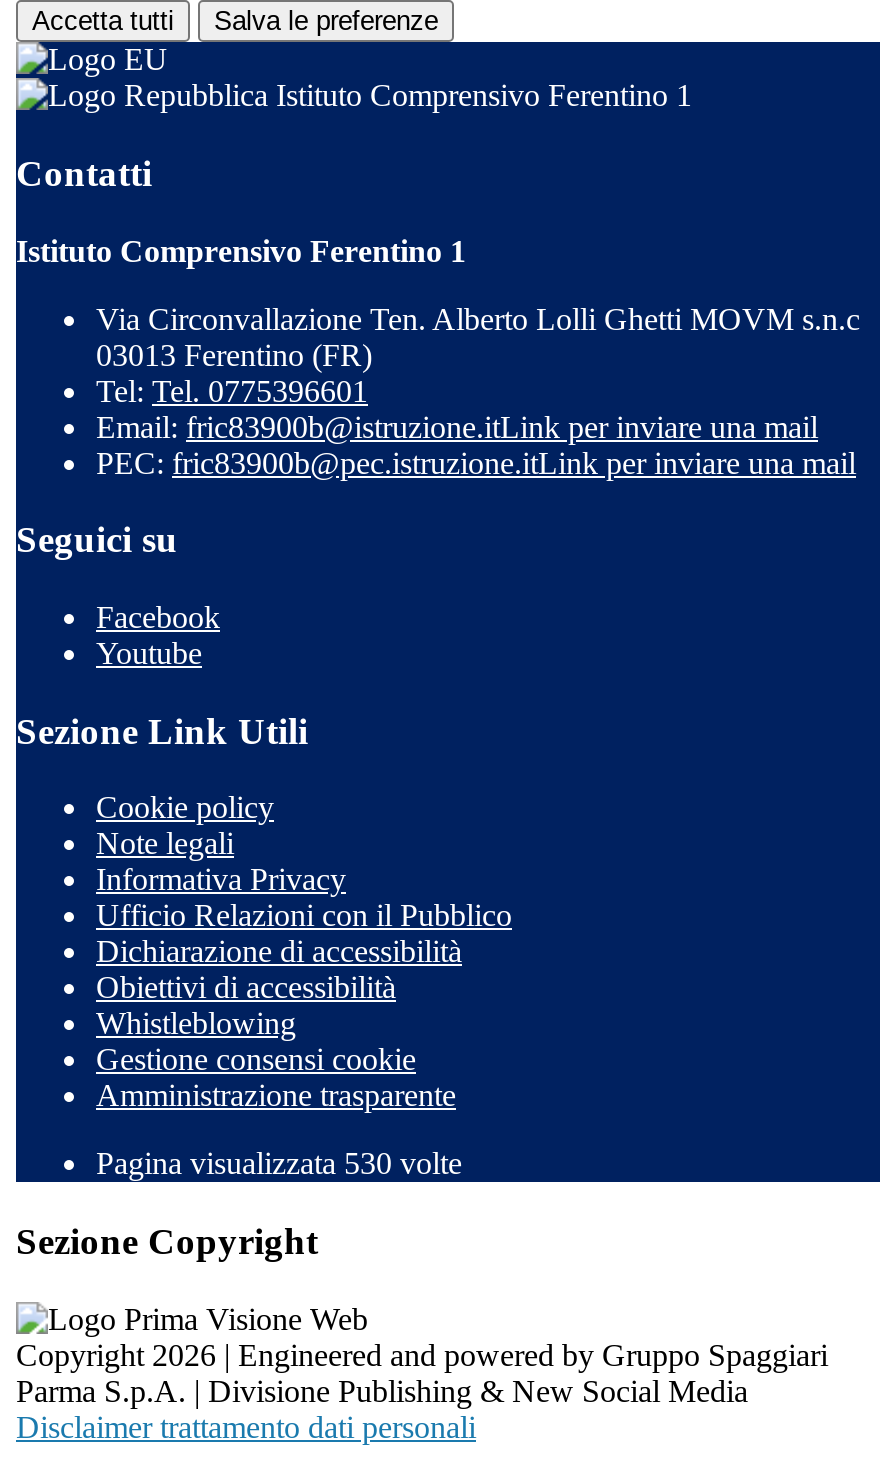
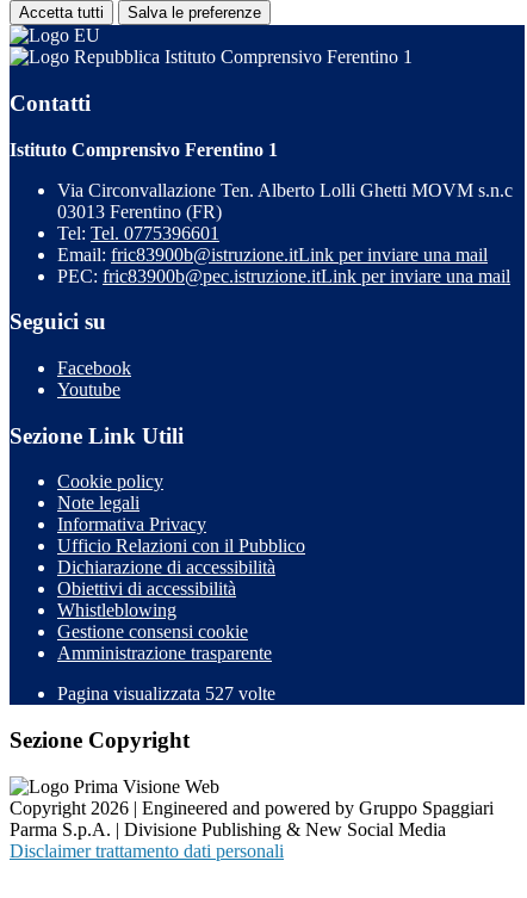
- Pagina visualizzata 530 volte
+ Pagina visualizzata 527 volte
